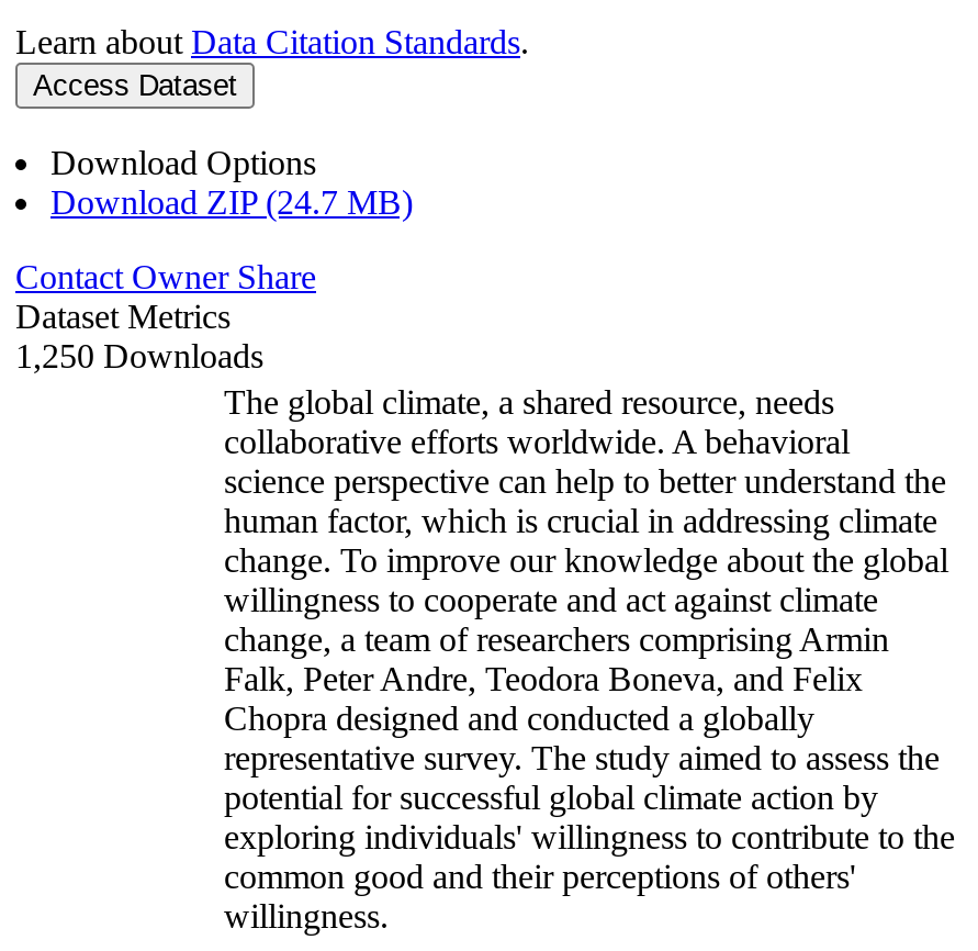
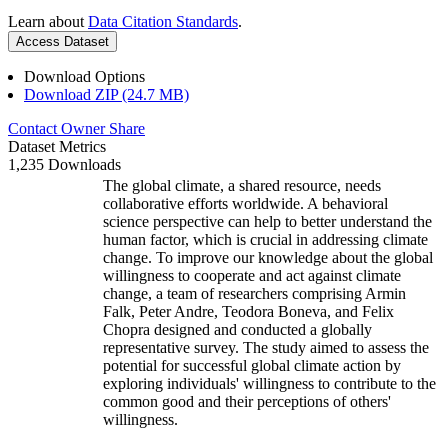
- 1,250 Downloads
+ 1,235 Downloads
